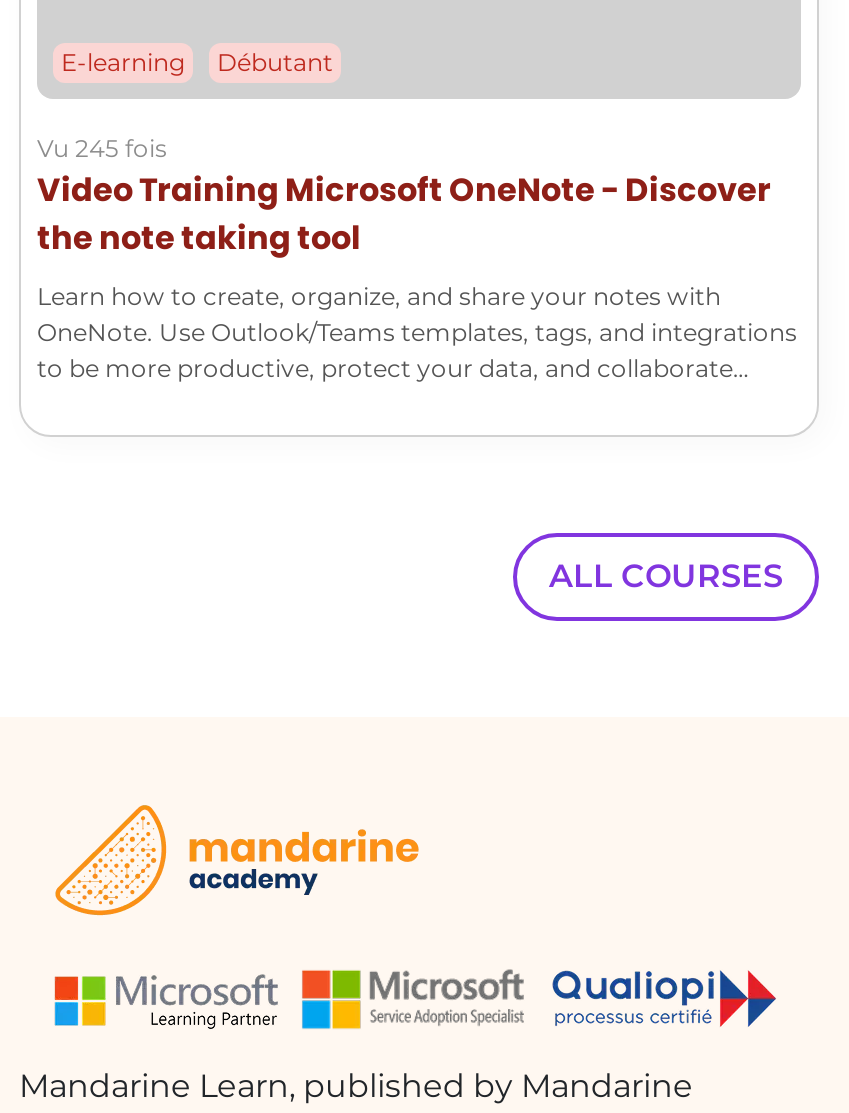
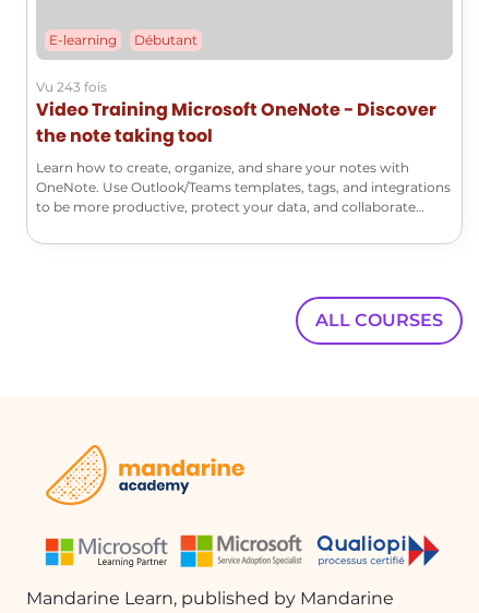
- Vu 245 fois
+ Vu 243 fois
